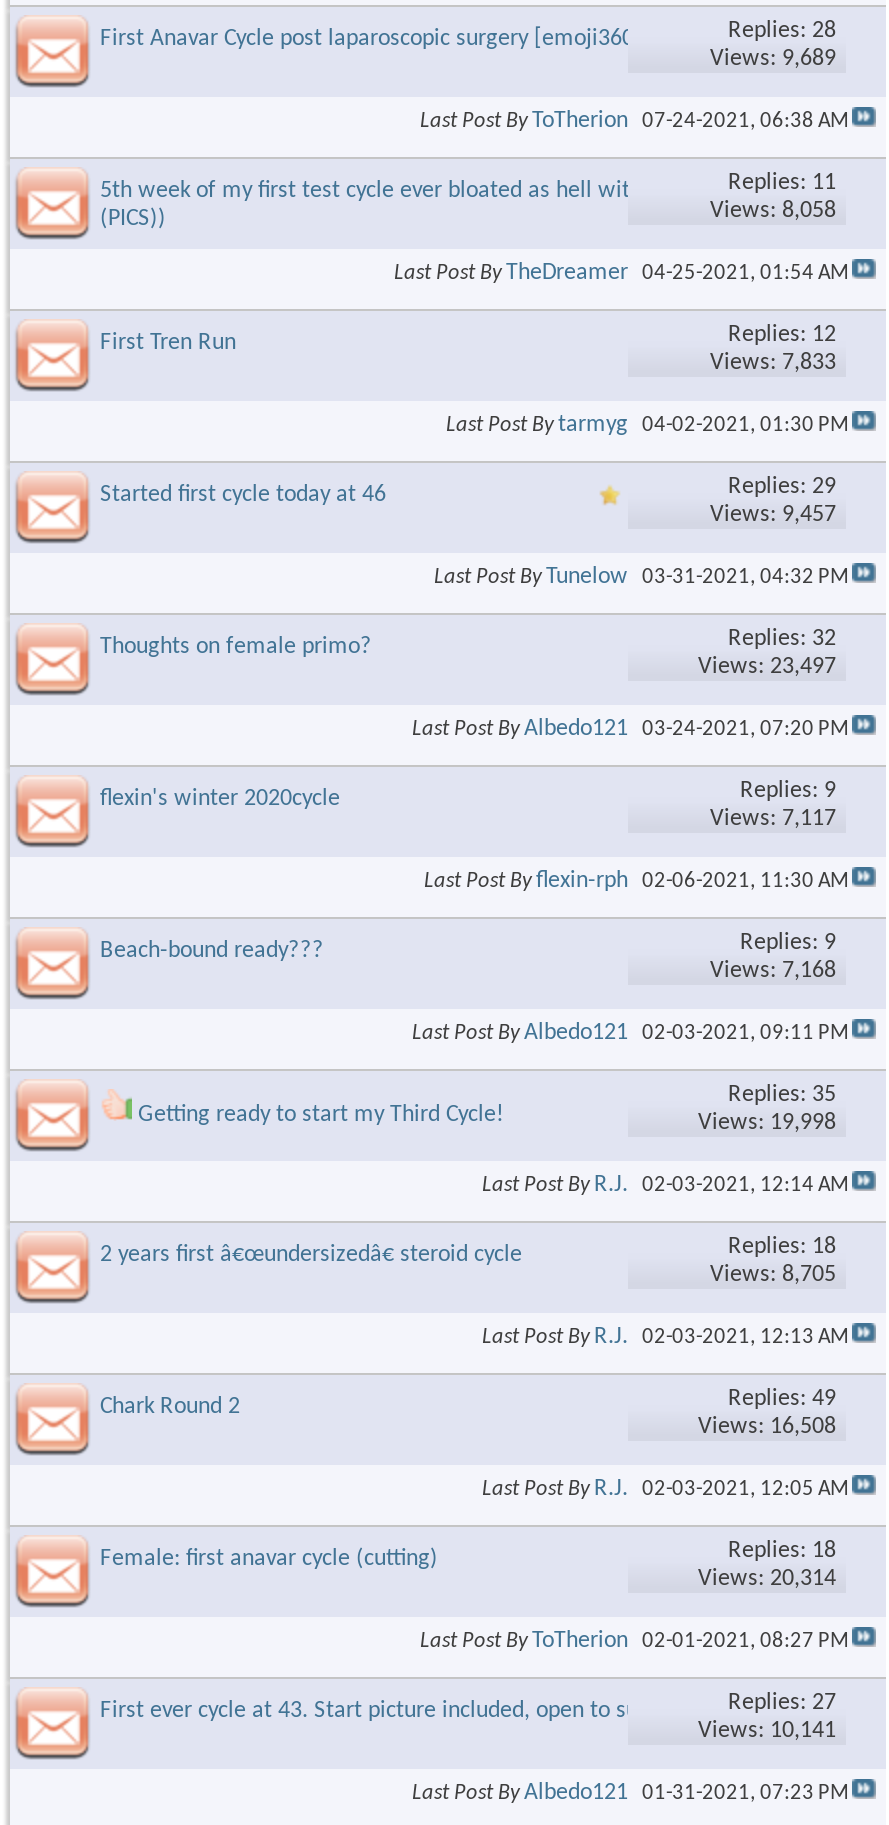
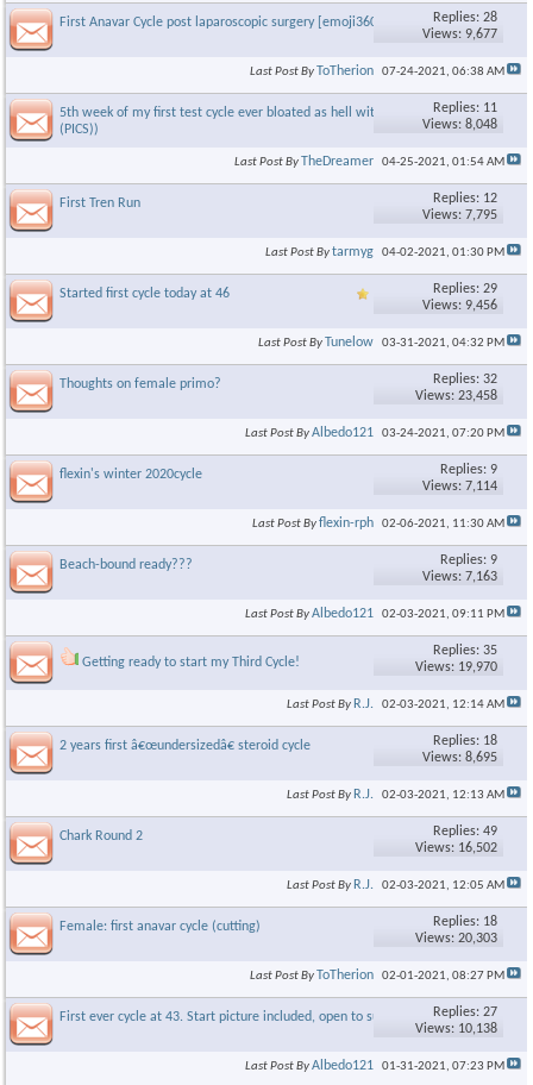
- Views: 9,689
+ Views: 9,677

- Views: 8,058
+ Views: 8,048

- Views: 7,833
+ Views: 7,795

- Views: 9,457
+ Views: 9,456

- Views: 23,497
+ Views: 23,458

- Views: 7,117
+ Views: 7,114

- Views: 7,168
+ Views: 7,163

- Views: 19,998
+ Views: 19,970

- Views: 8,705
+ Views: 8,695

- Views: 16,508
+ Views: 16,502

- Views: 20,314
+ Views: 20,303

- Views: 10,141
+ Views: 10,138
